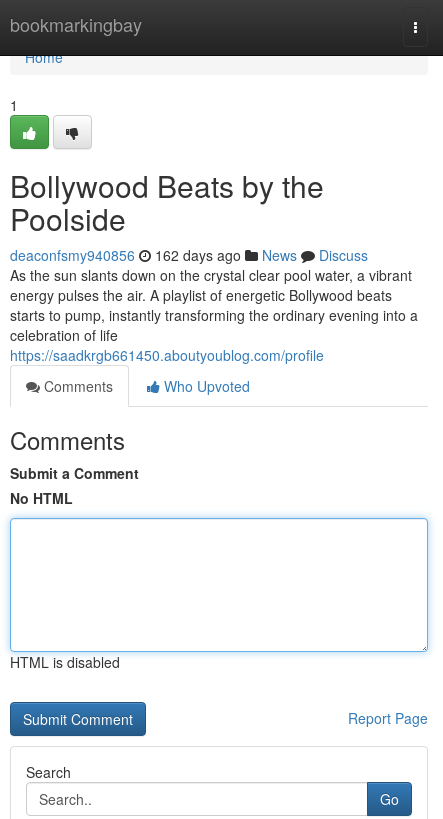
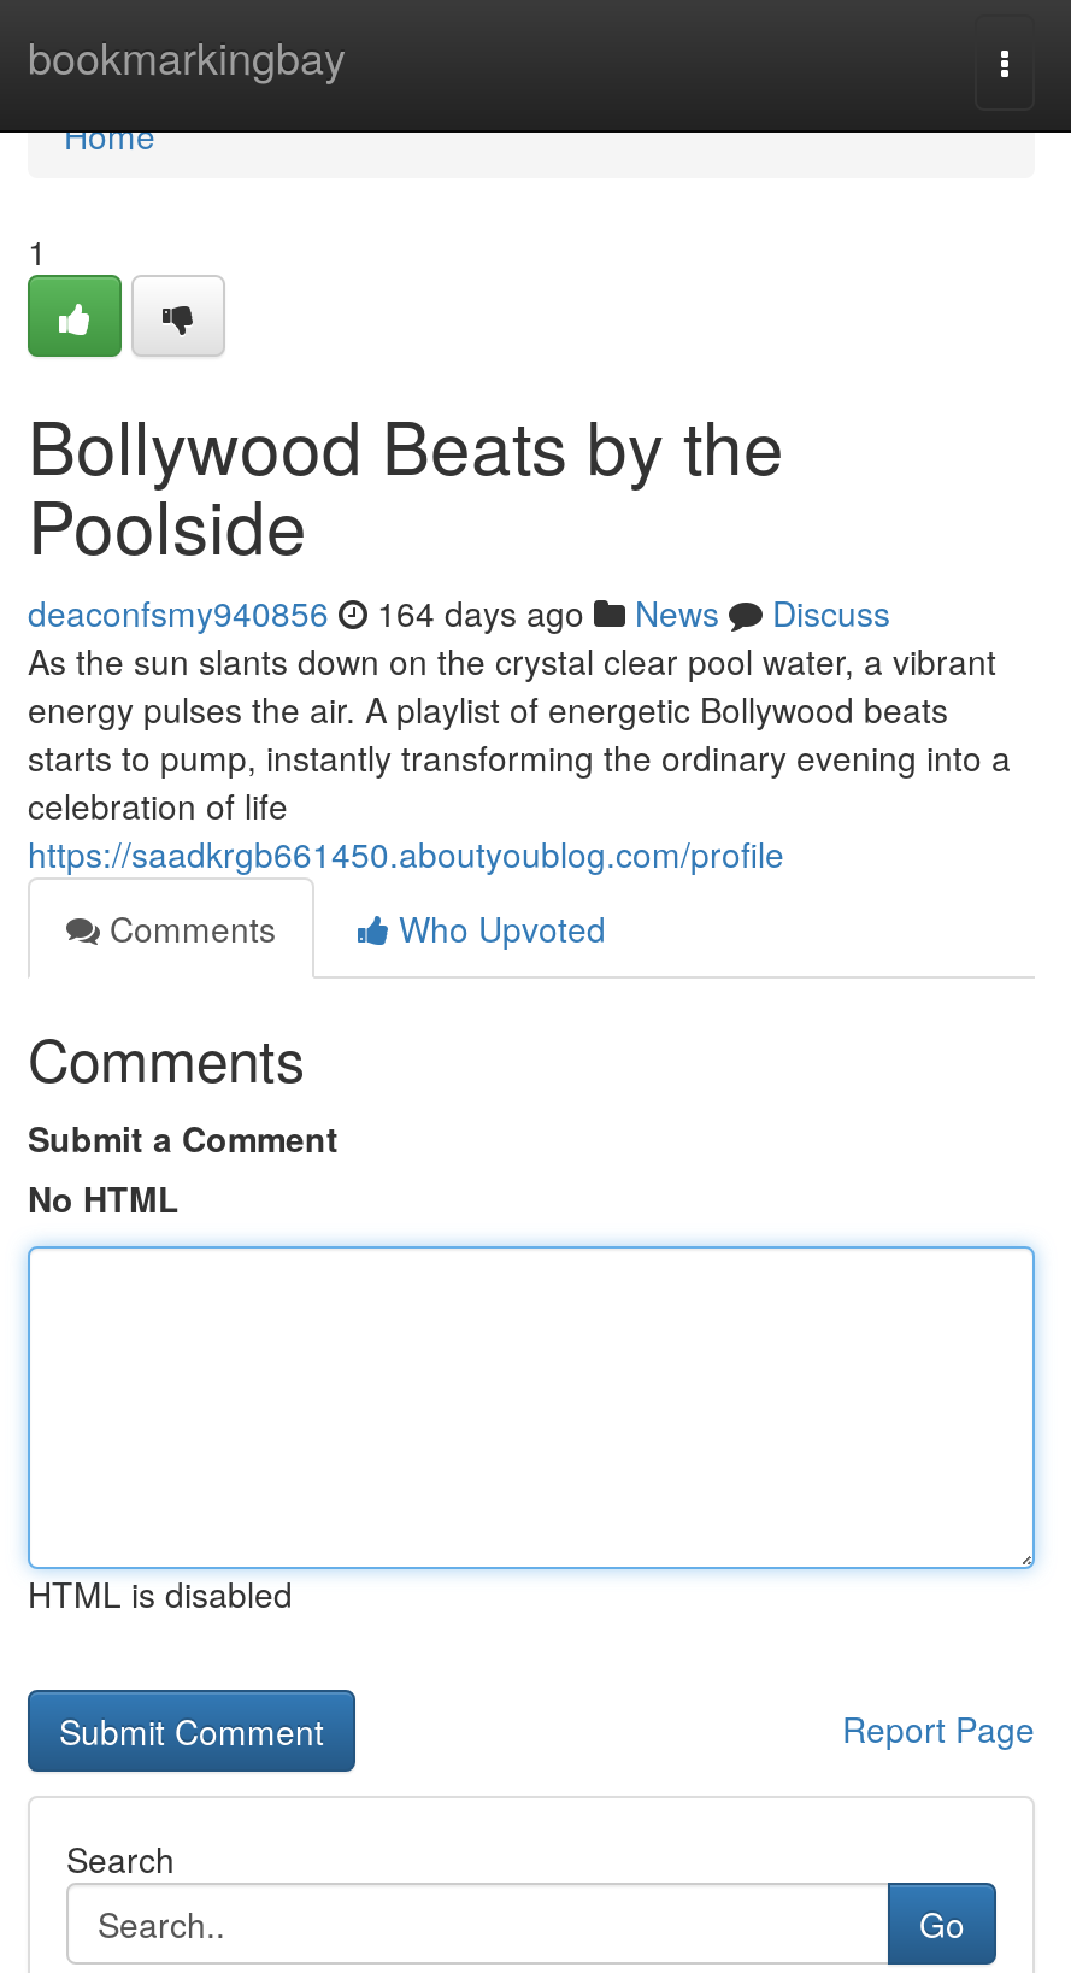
- deaconfsmy940856 162 days ago News Discuss
+ deaconfsmy940856 164 days ago News Discuss
